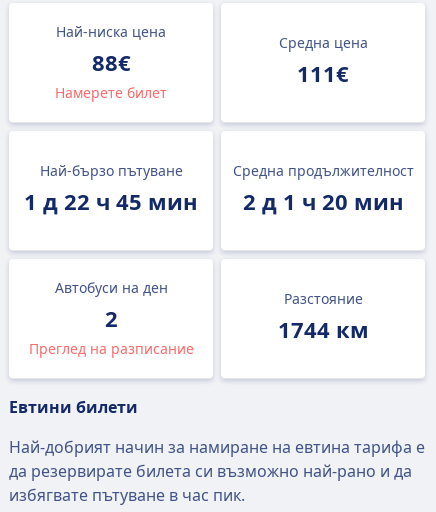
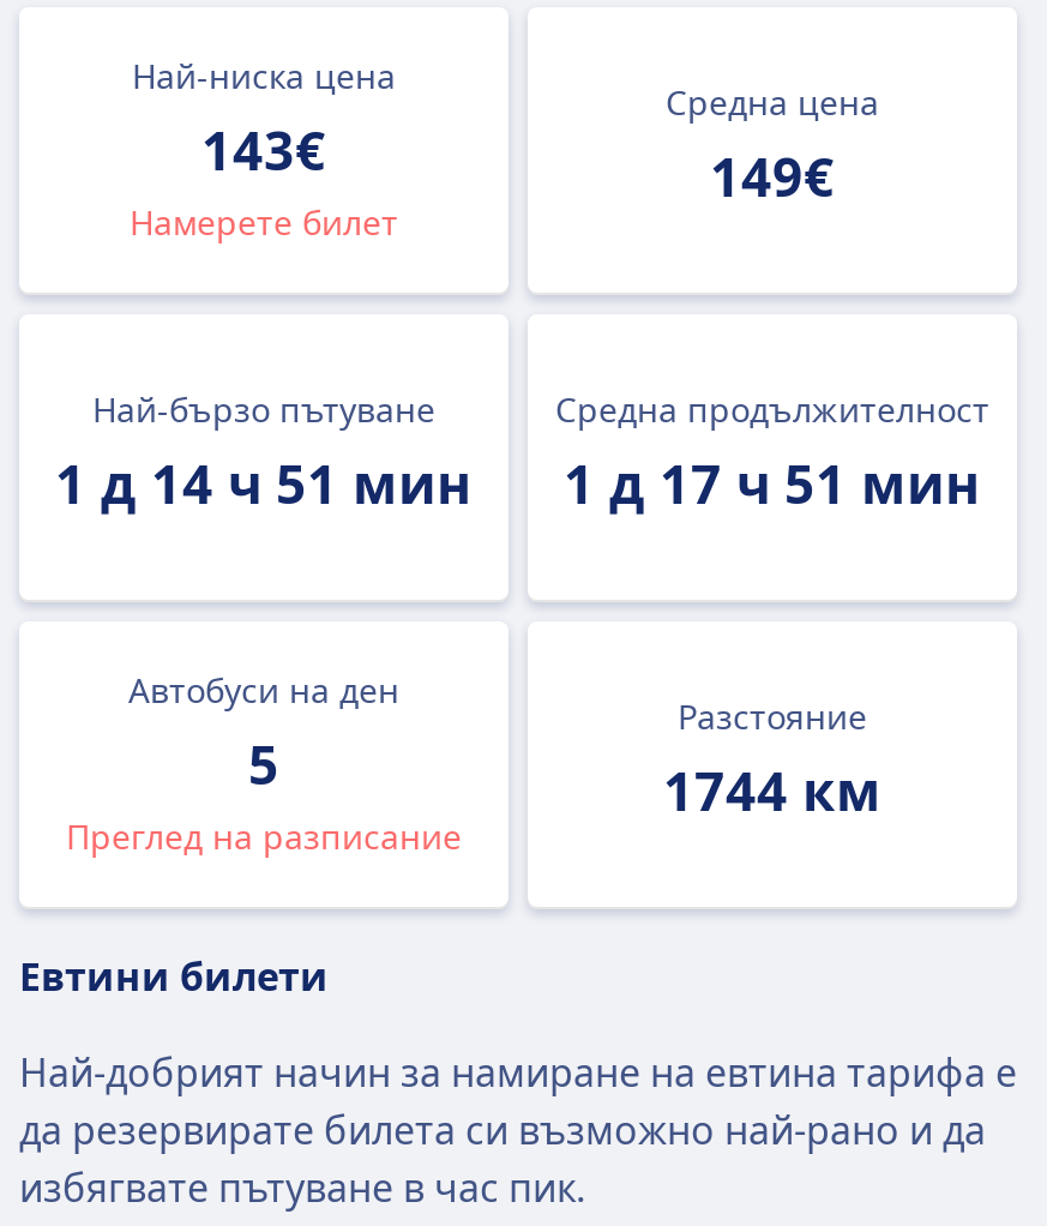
- 88€
+ 143€

- 111€
+ 149€

- 1 д 22 ч 45 мин
+ 1 д 14 ч 51 мин

- 2 д 1 ч 20 мин
+ 1 д 17 ч 51 мин

- 2
+ 5
